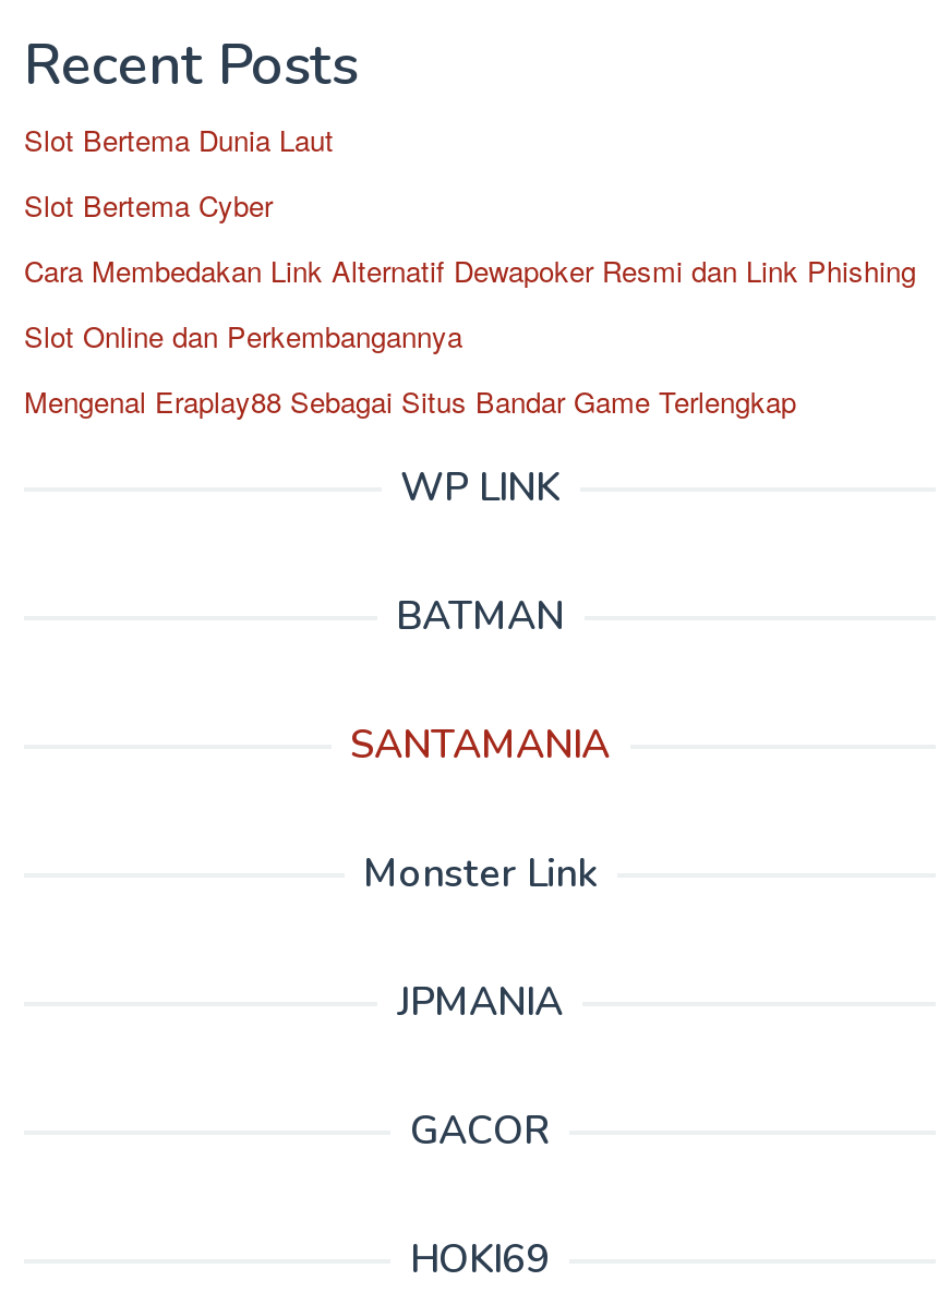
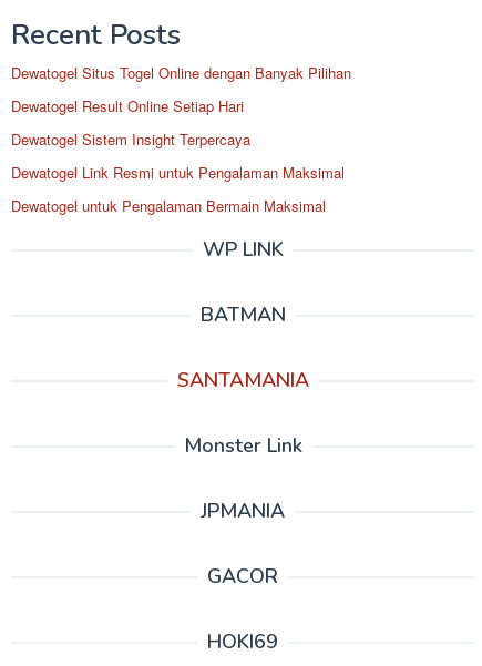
- Slot Bertema Dunia Laut
+ Dewatogel Situs Togel Online dengan Banyak Pilihan

- Slot Bertema Cyber
+ Dewatogel Result Online Setiap Hari

- Cara Membedakan Link Alternatif Dewapoker Resmi dan Link Phishing
+ Dewatogel Sistem Insight Terpercaya

- Slot Online dan Perkembangannya
+ Dewatogel Link Resmi untuk Pengalaman Maksimal

- Mengenal Eraplay88 Sebagai Situs Bandar Game Terlengkap
+ Dewatogel untuk Pengalaman Bermain Maksimal
